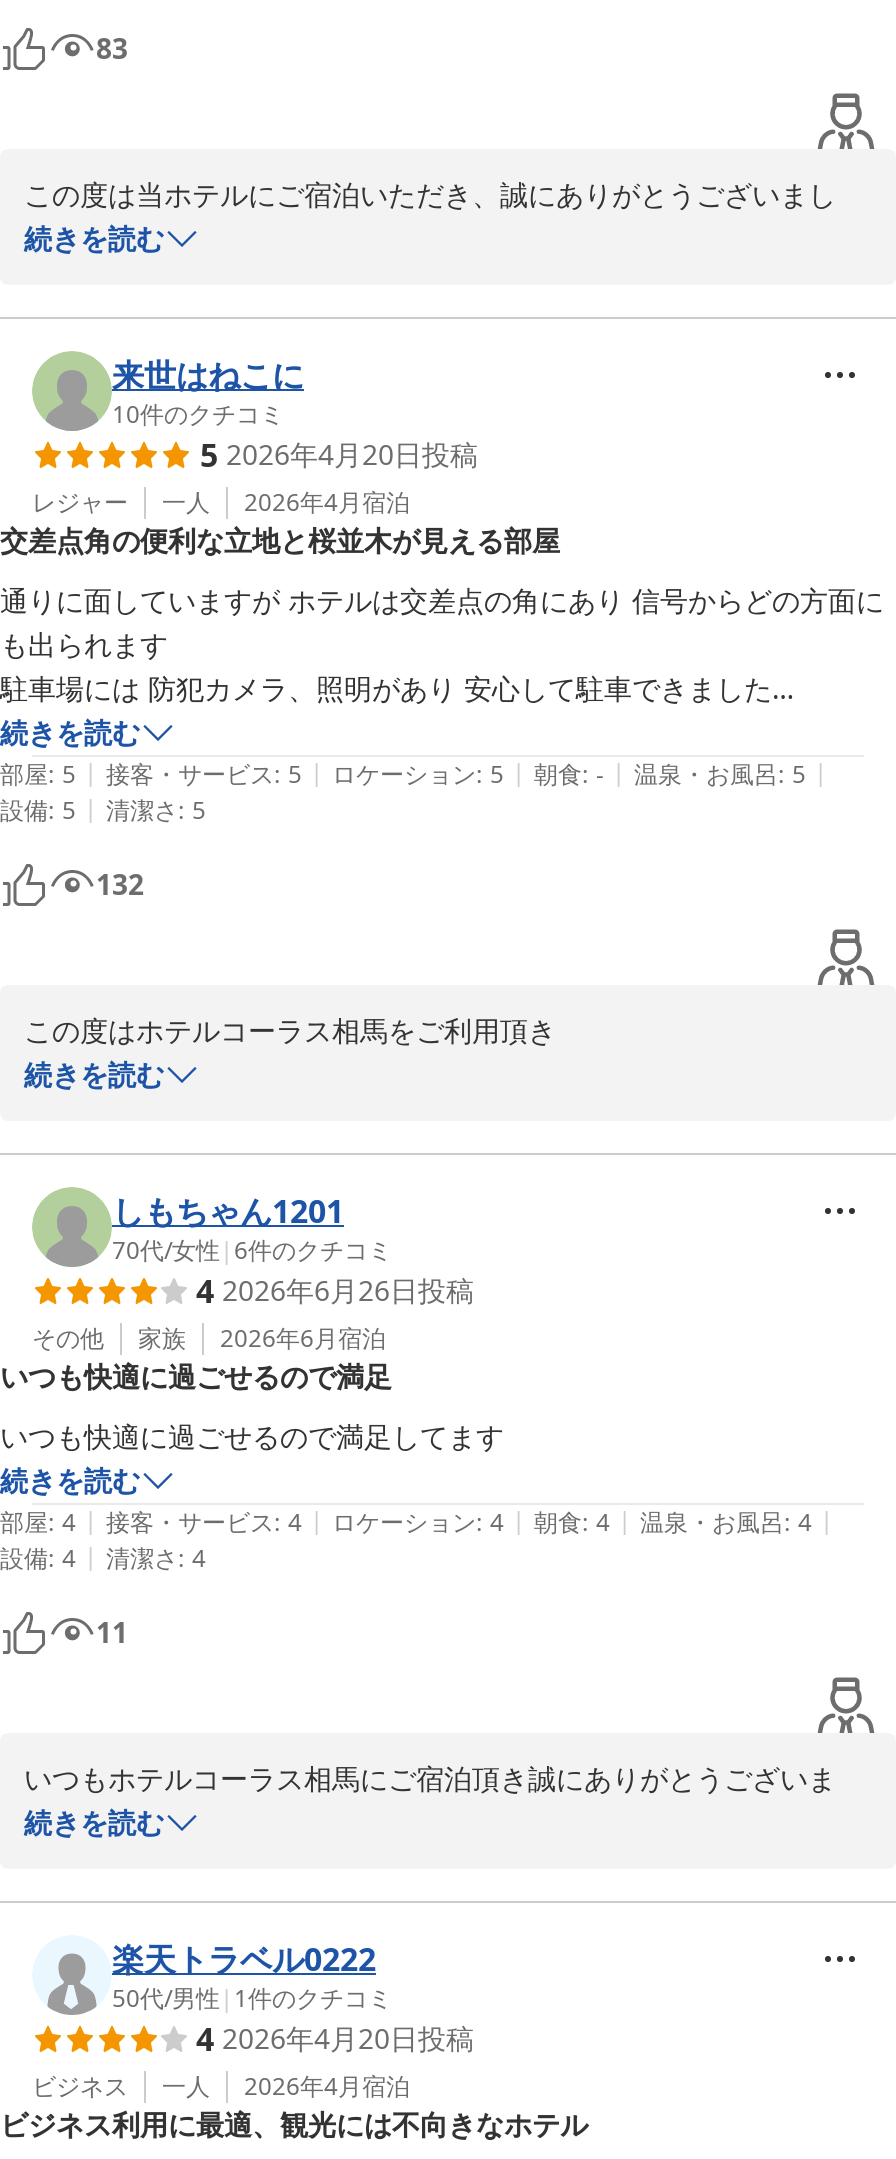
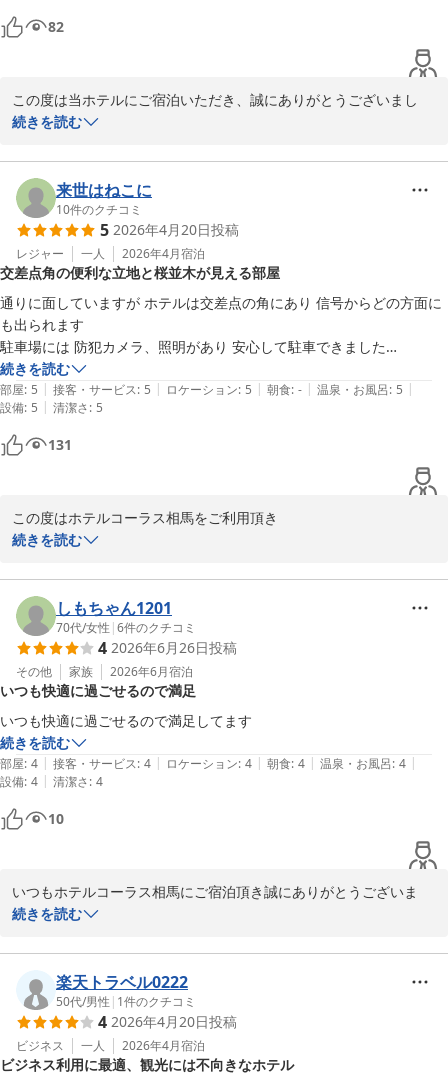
- 83
+ 82

- 132
+ 131

- 11
+ 10
